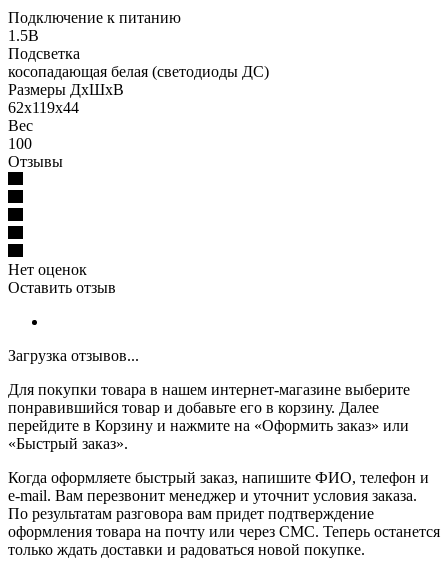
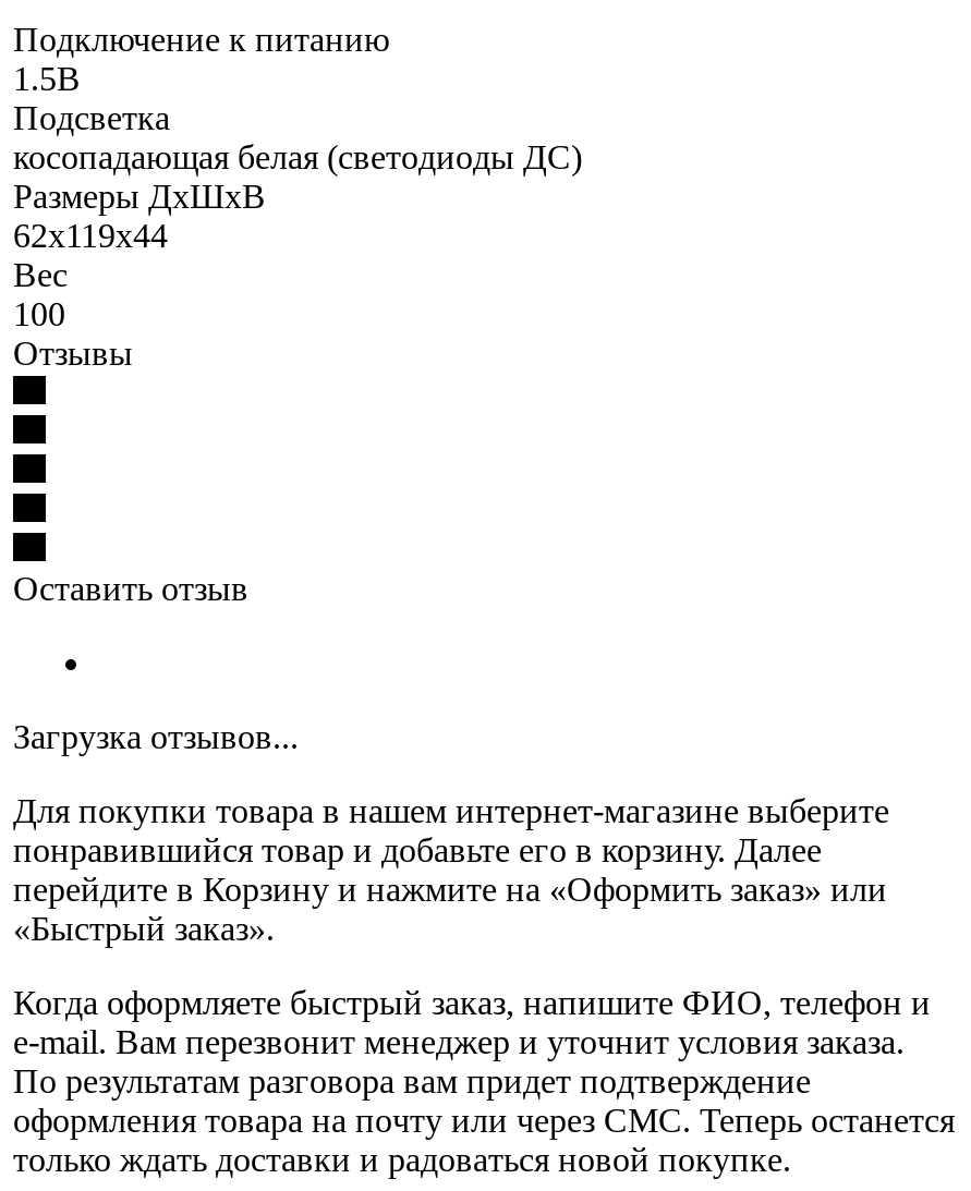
- Нет оценок
